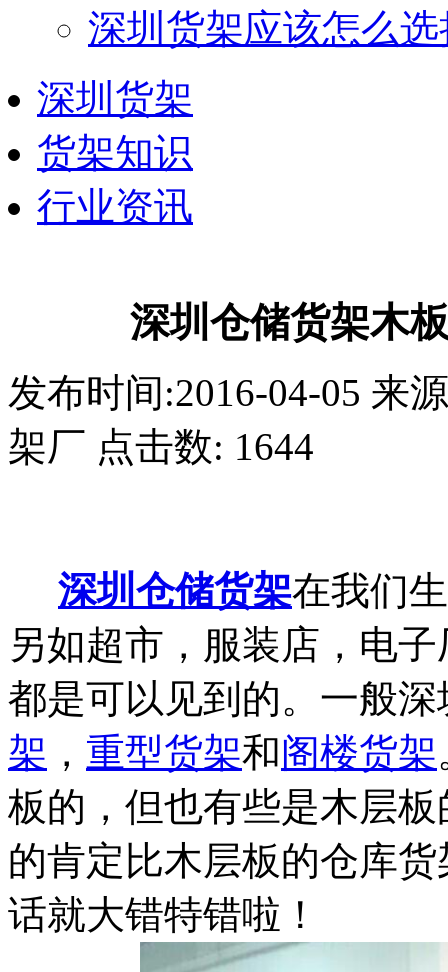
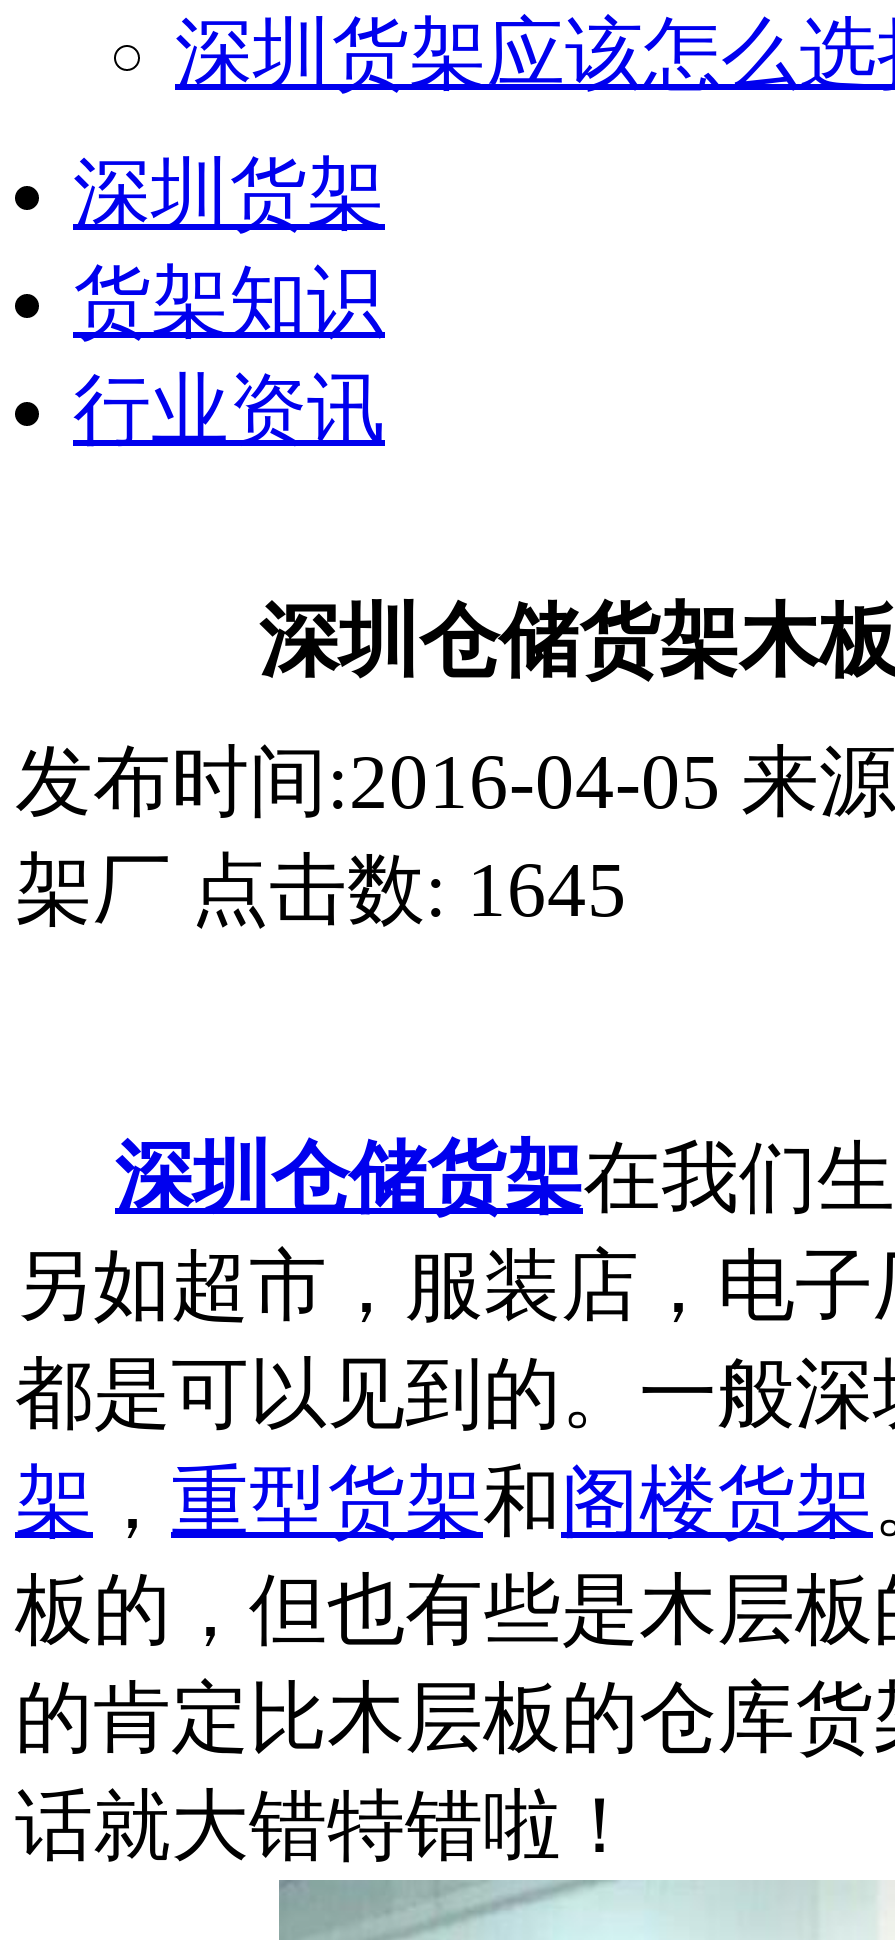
- 架厂 点击数: 1644
+ 架厂 点击数: 1645
